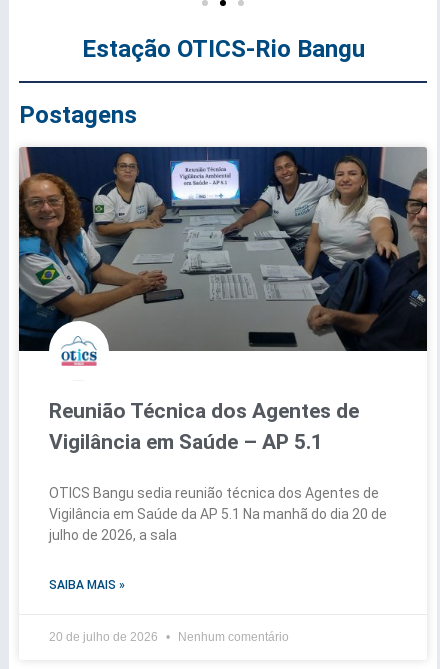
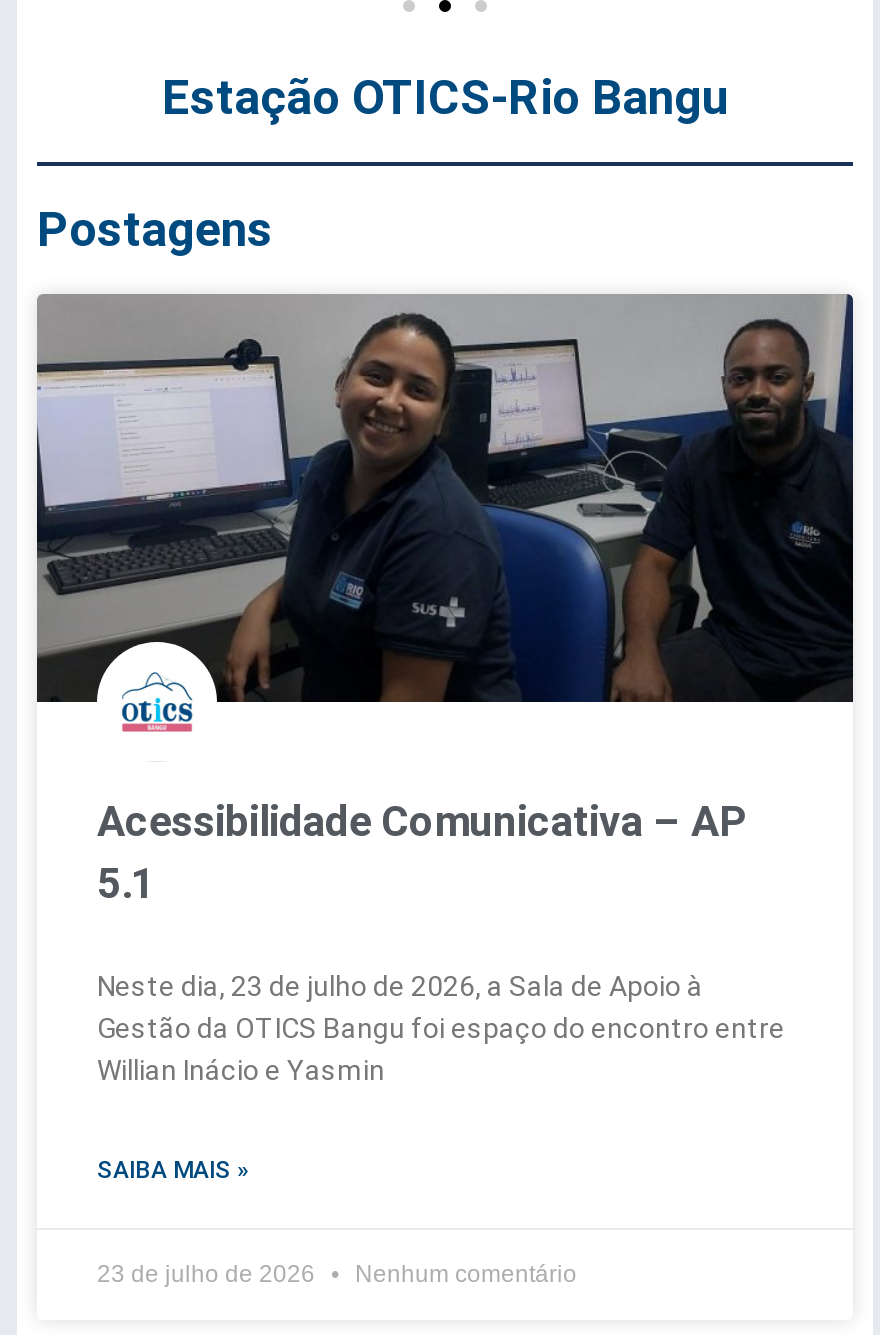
- [image]
+ [image]

- Reunião Técnica dos Agentes de
- Vigilância em Saúde – AP 5.1
+ Acessibilidade Comunicativa – AP
+ 5.1

- OTICS Bangu sedia reunião técnica dos Agentes de
- Vigilância em Saúde da AP 5.1 Na manhã do dia 20 de
- julho de 2026, a sala
+ Neste dia, 23 de julho de 2026, a Sala de Apoio à
+ Gestão da OTICS Bangu foi espaço do encontro entre
+ Willian Inácio e Yasmin

- 20 de julho de 2026 Nenhum comentário
+ 23 de julho de 2026 Nenhum comentário
